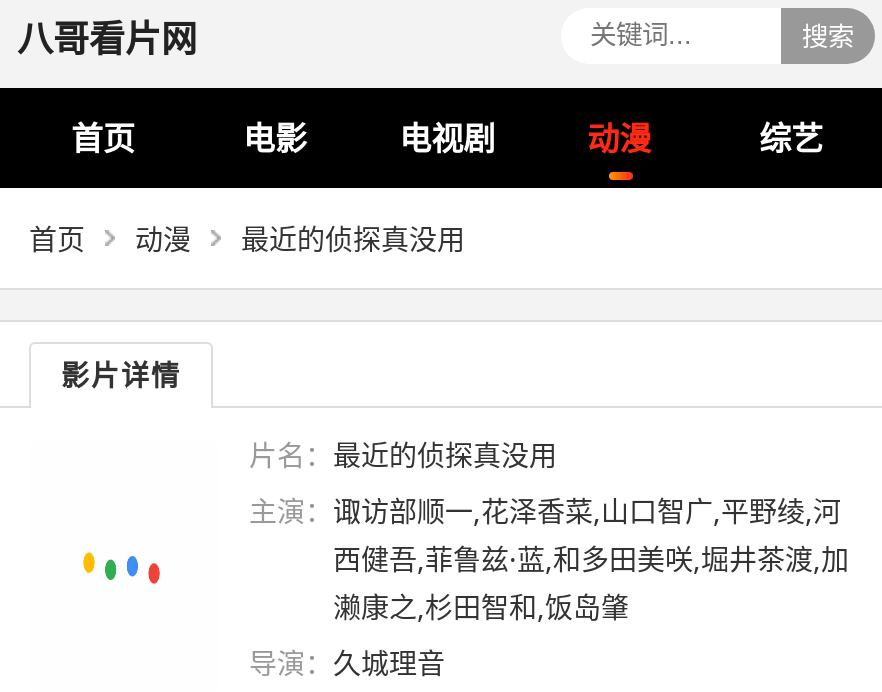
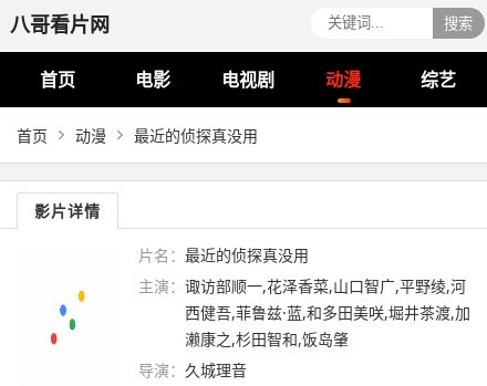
- [image]
+ [image]
